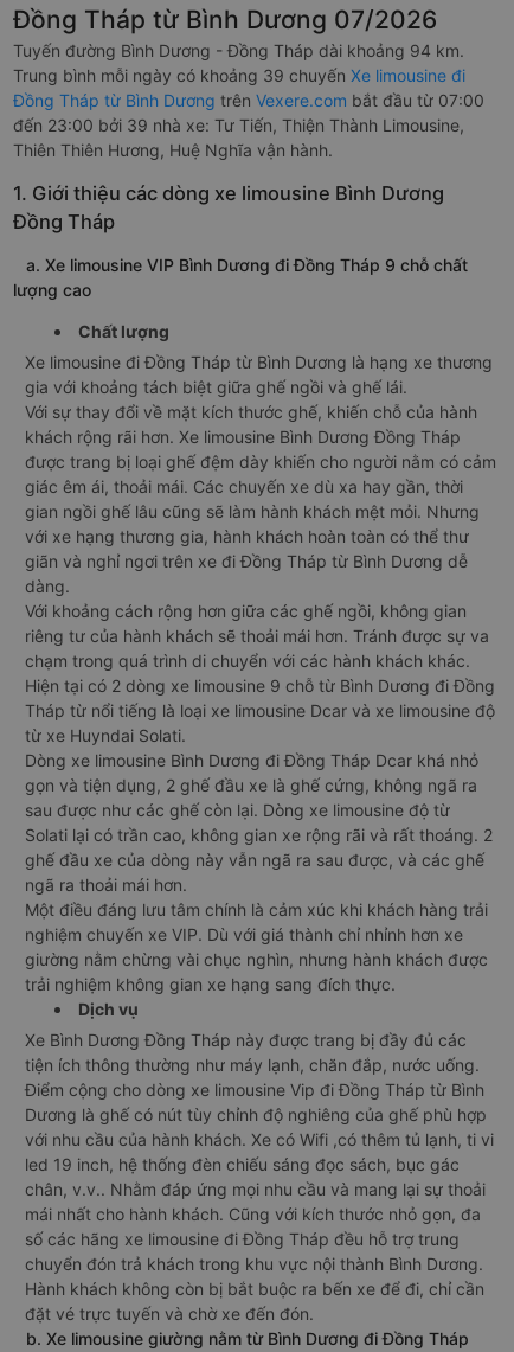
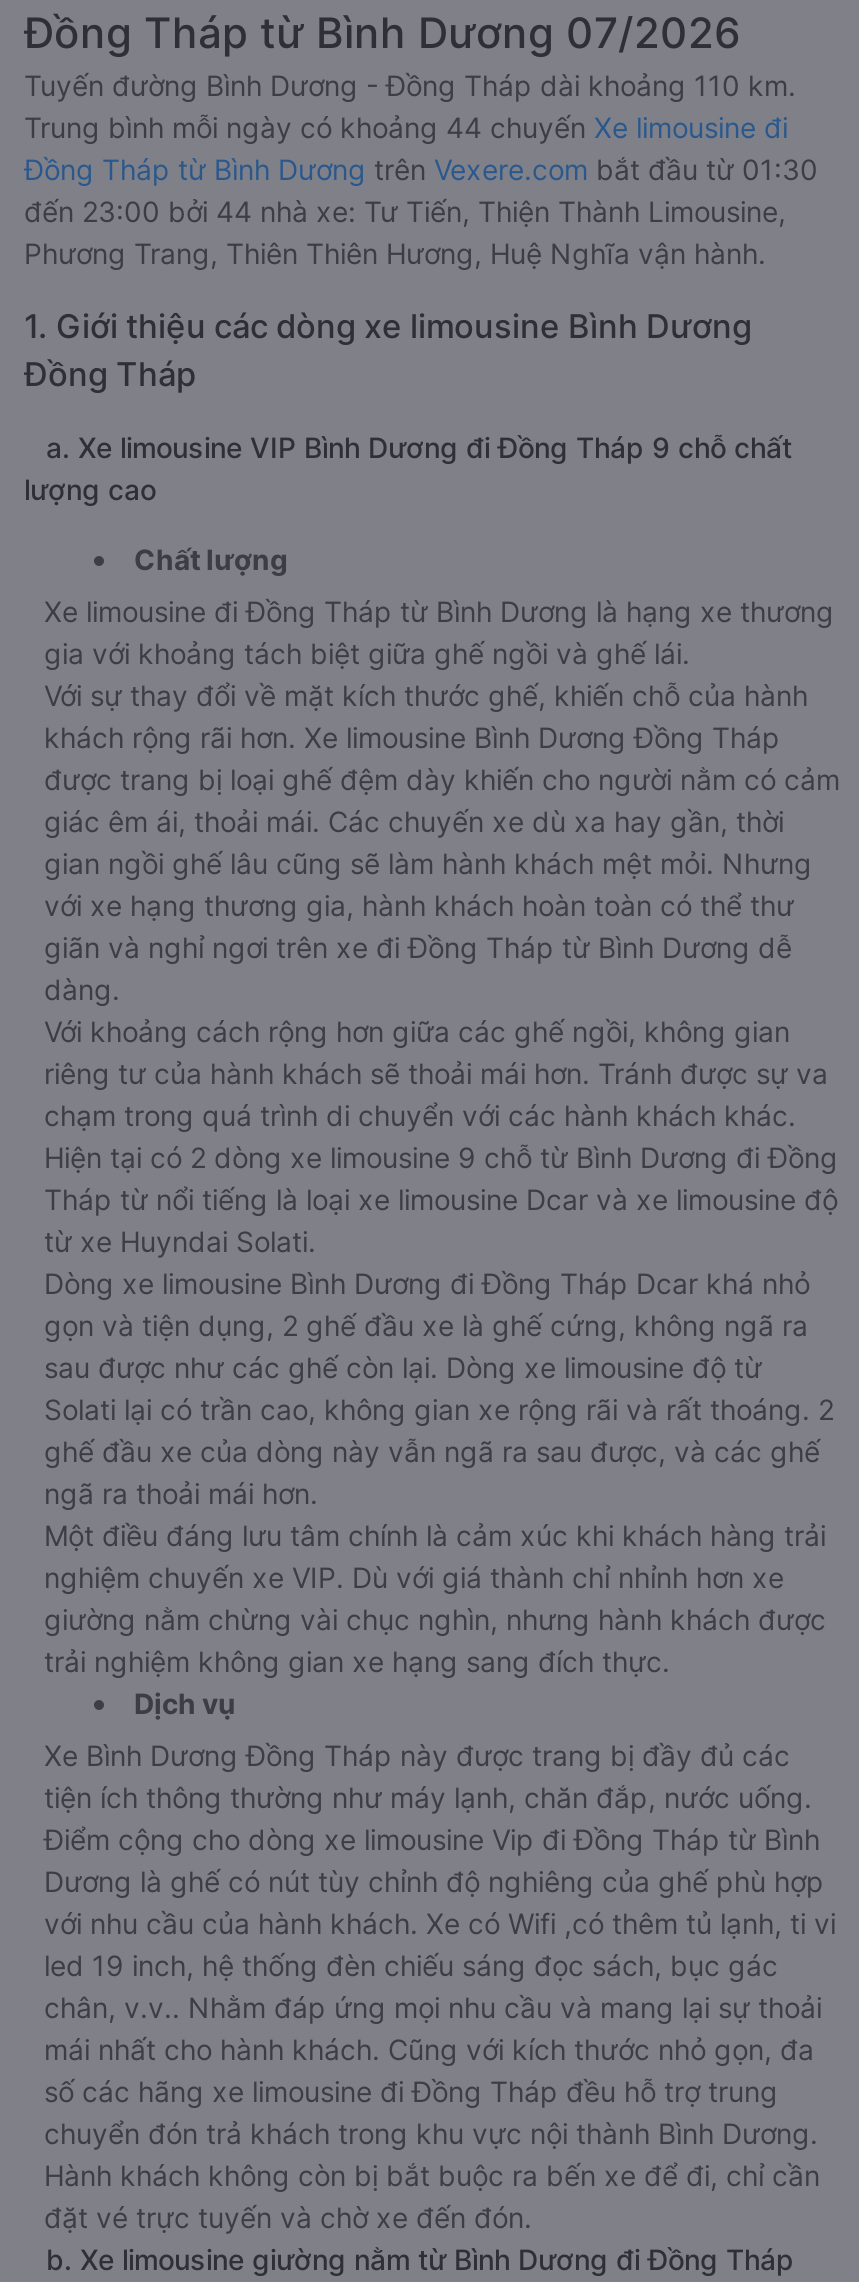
- Tuyến đường Bình Dương - Đồng Tháp dài khoảng 94 km.
- Trung bình mỗi ngày có khoảng 39 chuyến Xe limousine đi
- Đồng Tháp từ Bình Dương trên Vexere.com bắt đầu từ 07:00
- đến 23:00 bởi 39 nhà xe: Tư Tiến, Thiện Thành Limousine,
- Thiên Thiên Hương, Huệ Nghĩa vận hành.
+ Tuyến đường Bình Dương - Đồng Tháp dài khoảng 110 km.
+ Trung bình mỗi ngày có khoảng 44 chuyến Xe limousine đi
+ Đồng Tháp từ Bình Dương trên Vexere.com bắt đầu từ 01:30
+ đến 23:00 bởi 44 nhà xe: Tư Tiến, Thiện Thành Limousine,
+ Phương Trang, Thiên Thiên Hương, Huệ Nghĩa vận hành.
